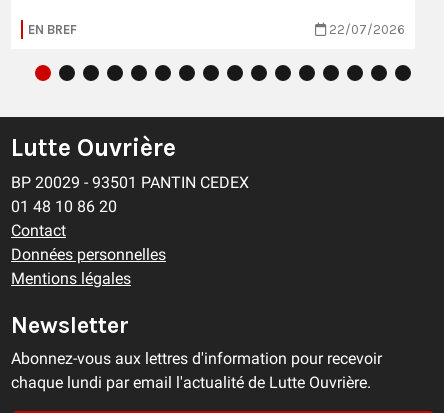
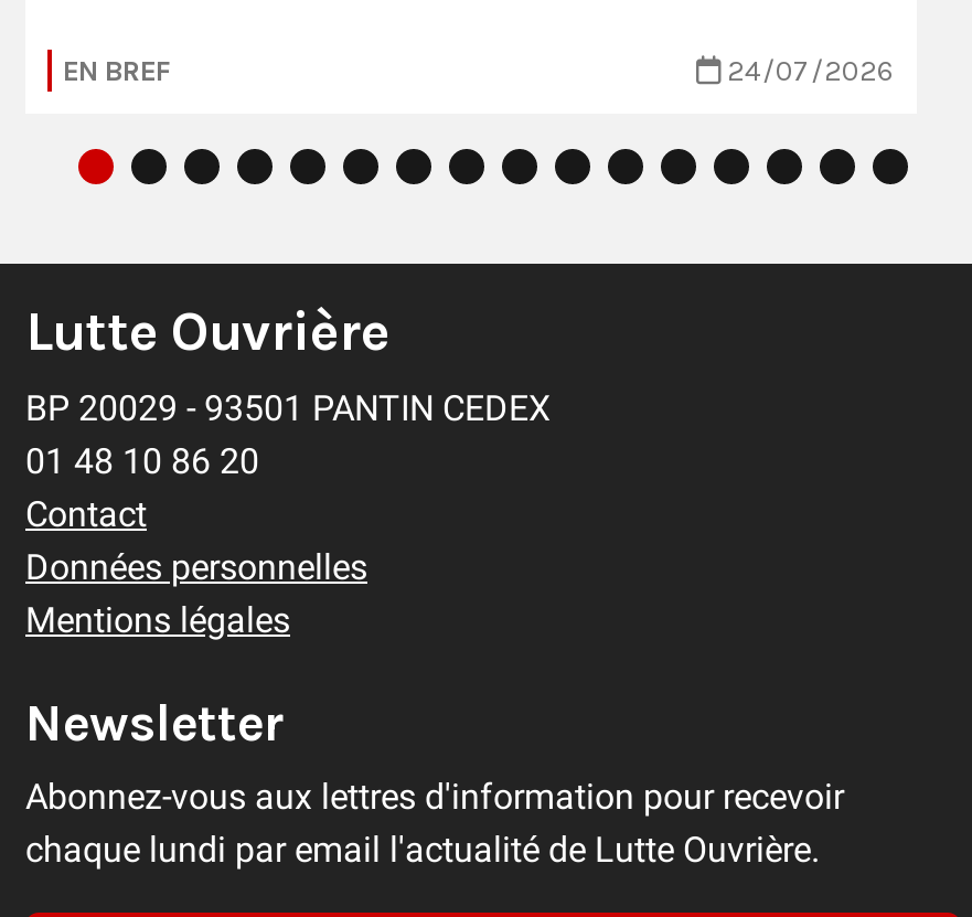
- 22/07/2026
+ 24/07/2026
